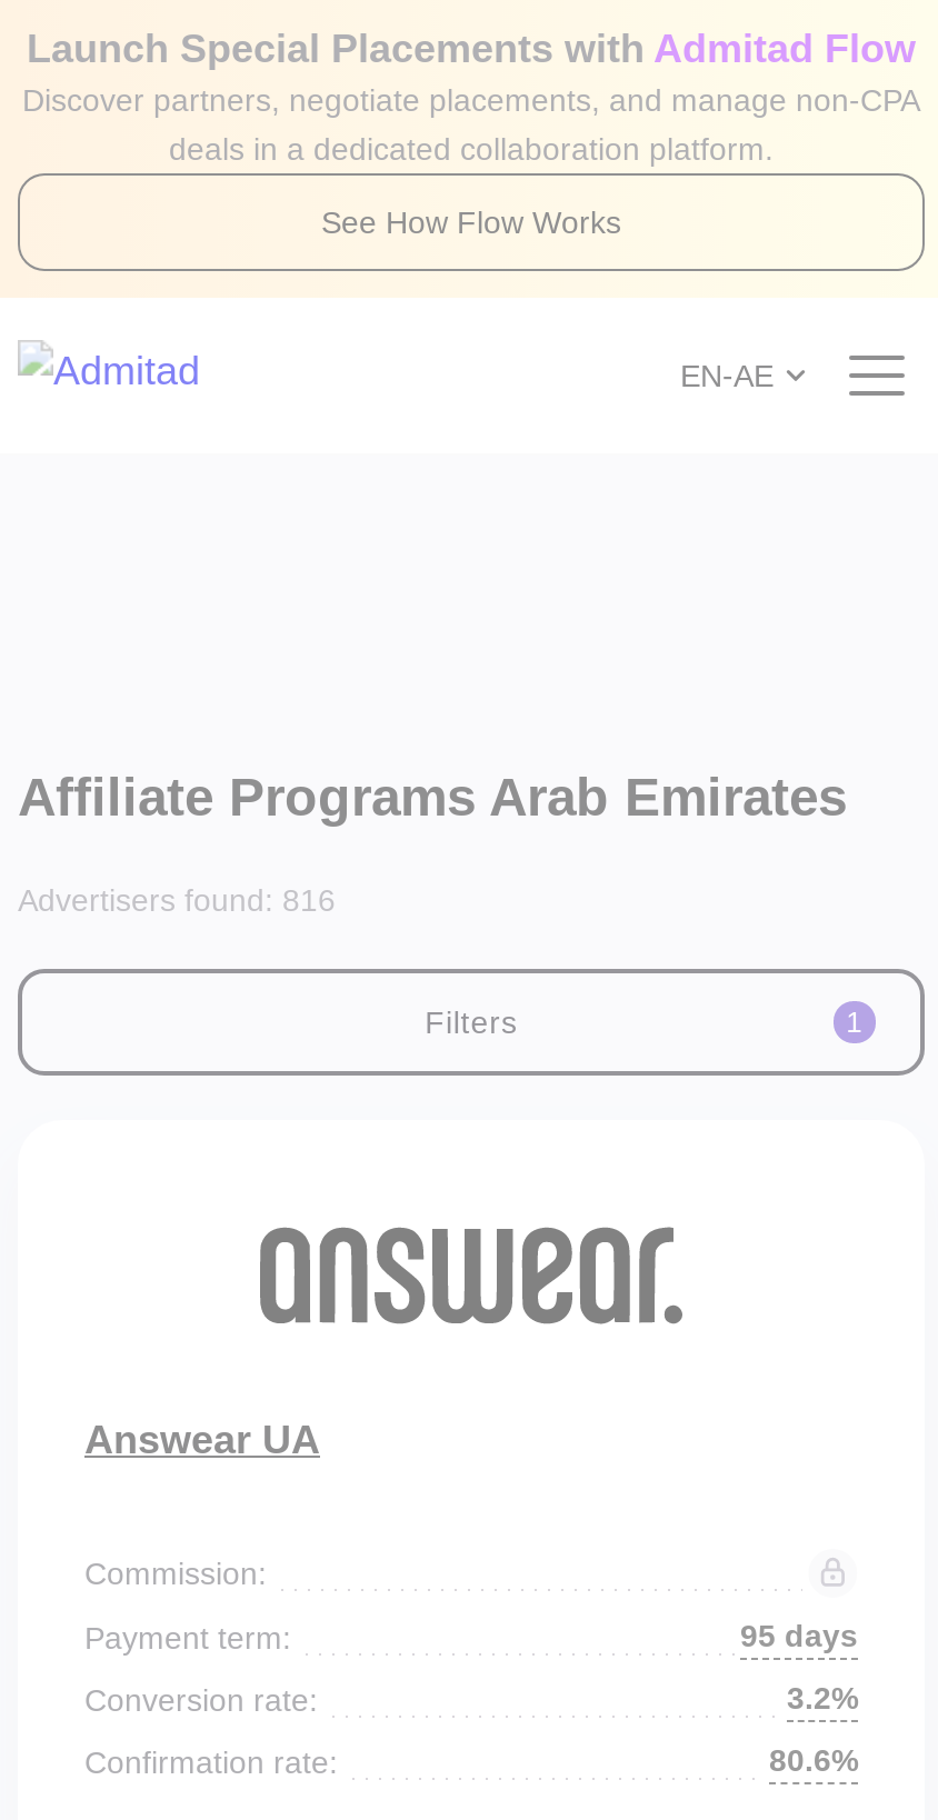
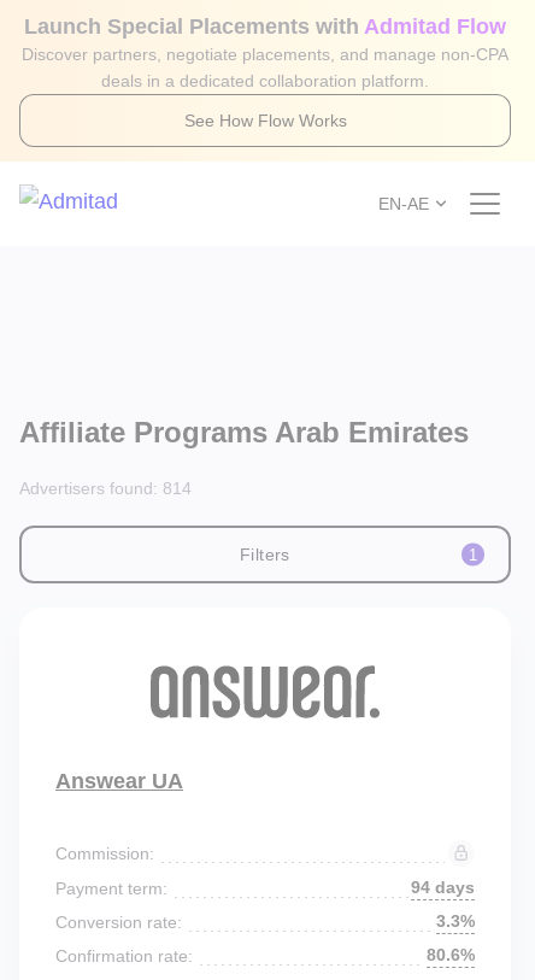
- Advertisers found: 816
+ Advertisers found: 814

- 95 days
+ 94 days

- 3.2%
+ 3.3%
